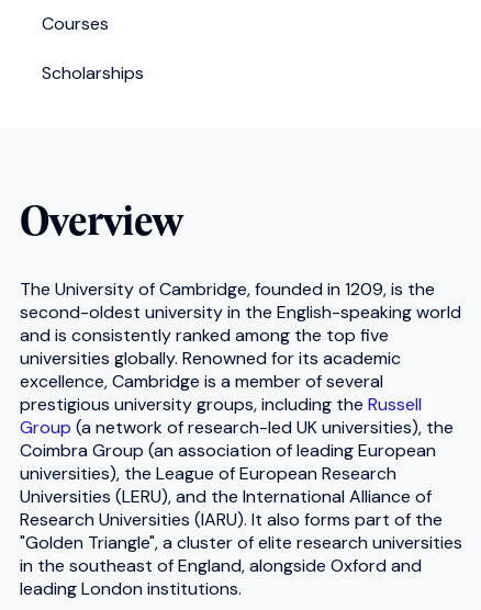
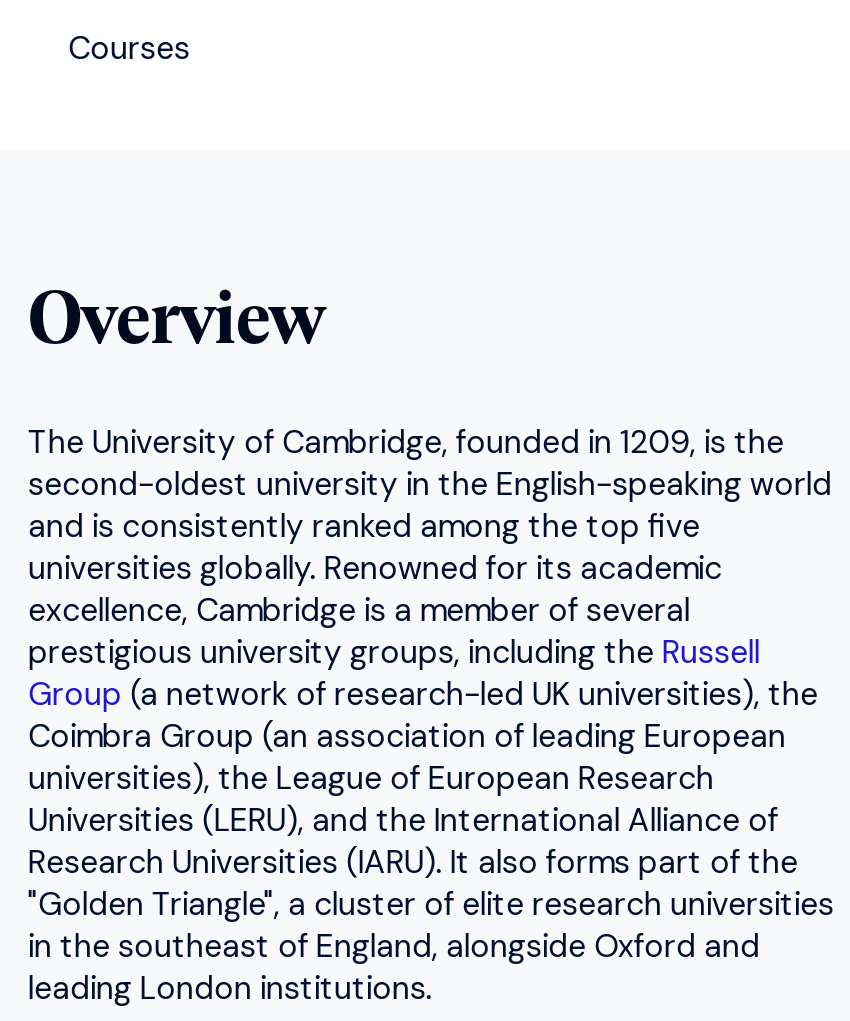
- Scholarships
